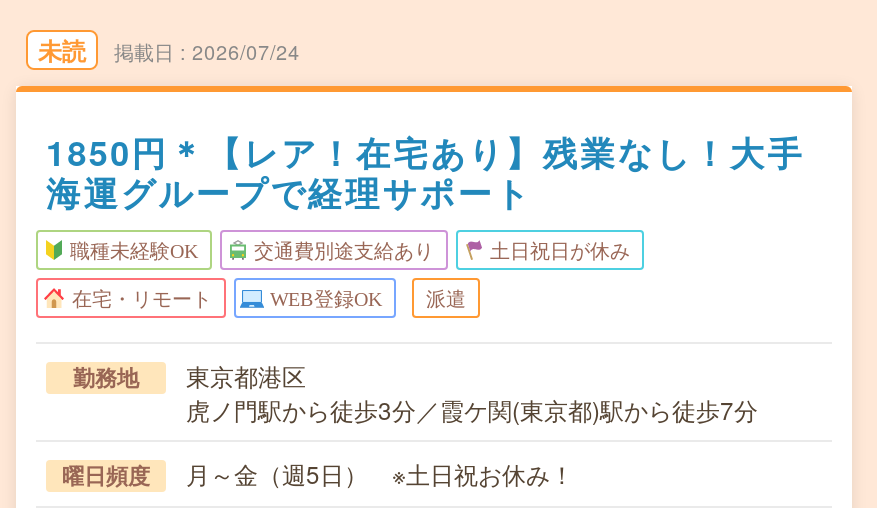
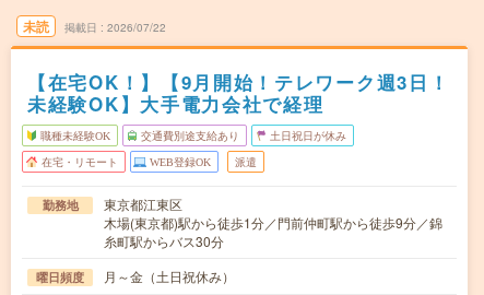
- 2026/07/24
+ 2026/07/22

- 1850円＊【レア！在宅あり】残業なし！大手
- 海運グループで経理サポート
+ 【在宅OK！】【9月開始！テレワーク週3日！
+ 未経験OK】大手電力会社で経理

- 東京都港区
- 虎ノ門駅から徒歩3分／霞ケ関(東京都)駅から徒歩7分
+ 東京都江東区
+ 木場(東京都)駅から徒歩1分／門前仲町駅から徒歩9分／錦
+ 糸町駅からバス30分

- 月～金（週5日） ※土日祝お休み！
+ 月～金（土日祝休み）
